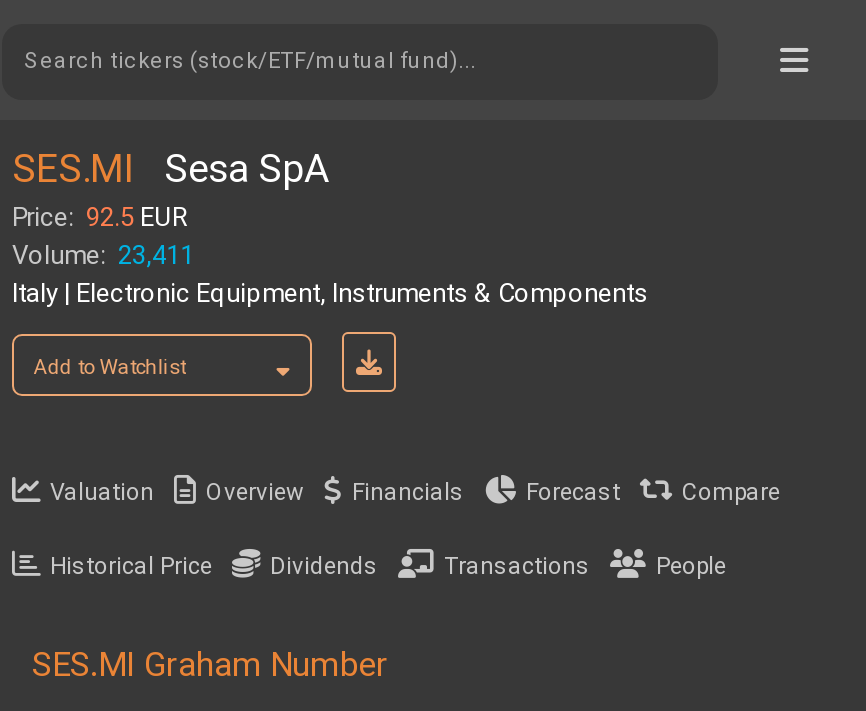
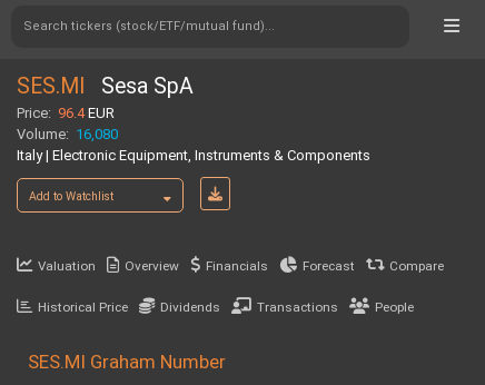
- Price: 92.5 EUR
+ Price: 96.4 EUR

- Volume: 23,411
+ Volume: 16,080
